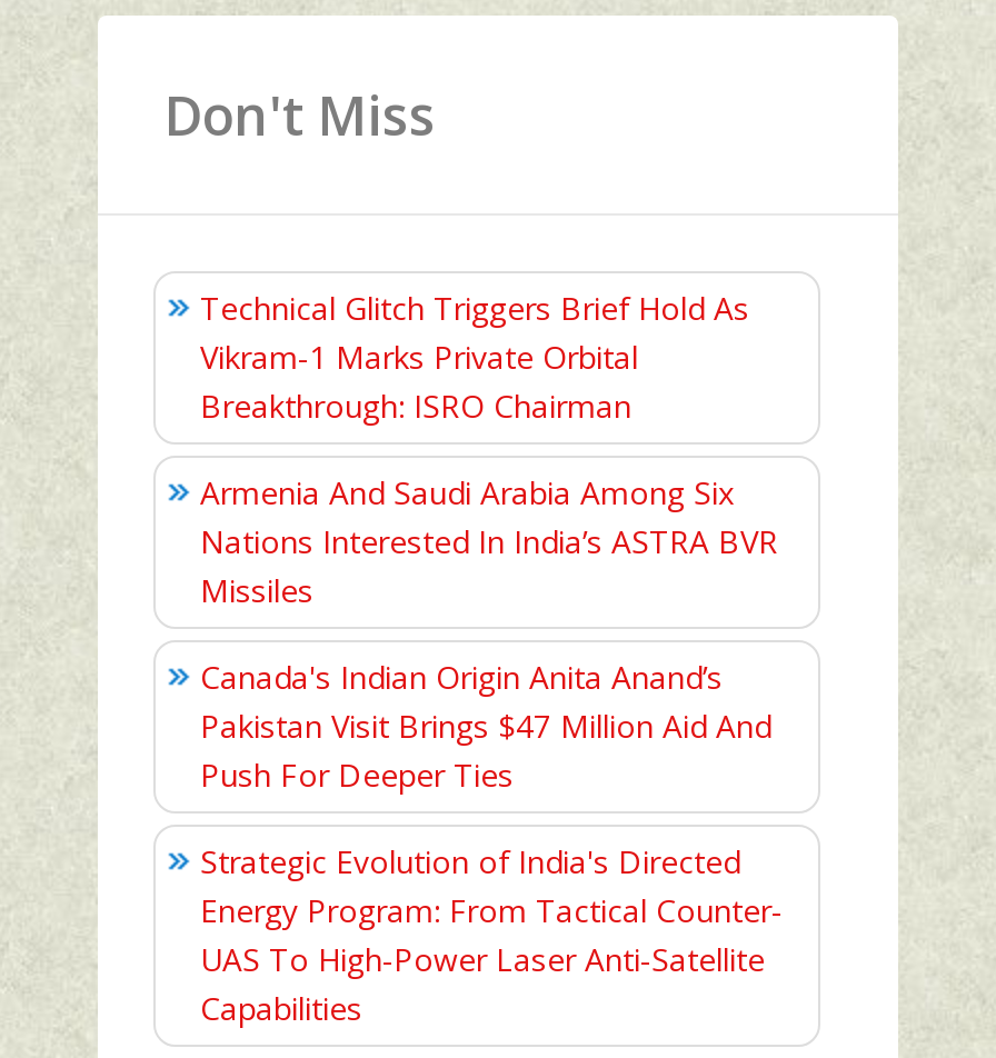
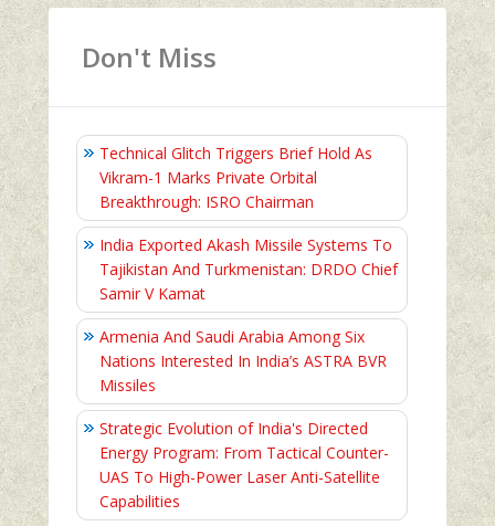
+ India Exported Akash Missile Systems To
+ Tajikistan And Turkmenistan: DRDO Chief
+ Samir V Kamat

moved down: Armenia And Saudi Arabia Among Six | Nations Interested In India’s ASTRA BVR | Missiles

- Canada's Indian Origin Anita Anand’s
- Pakistan Visit Brings $47 Million Aid And
- Push For Deeper Ties
